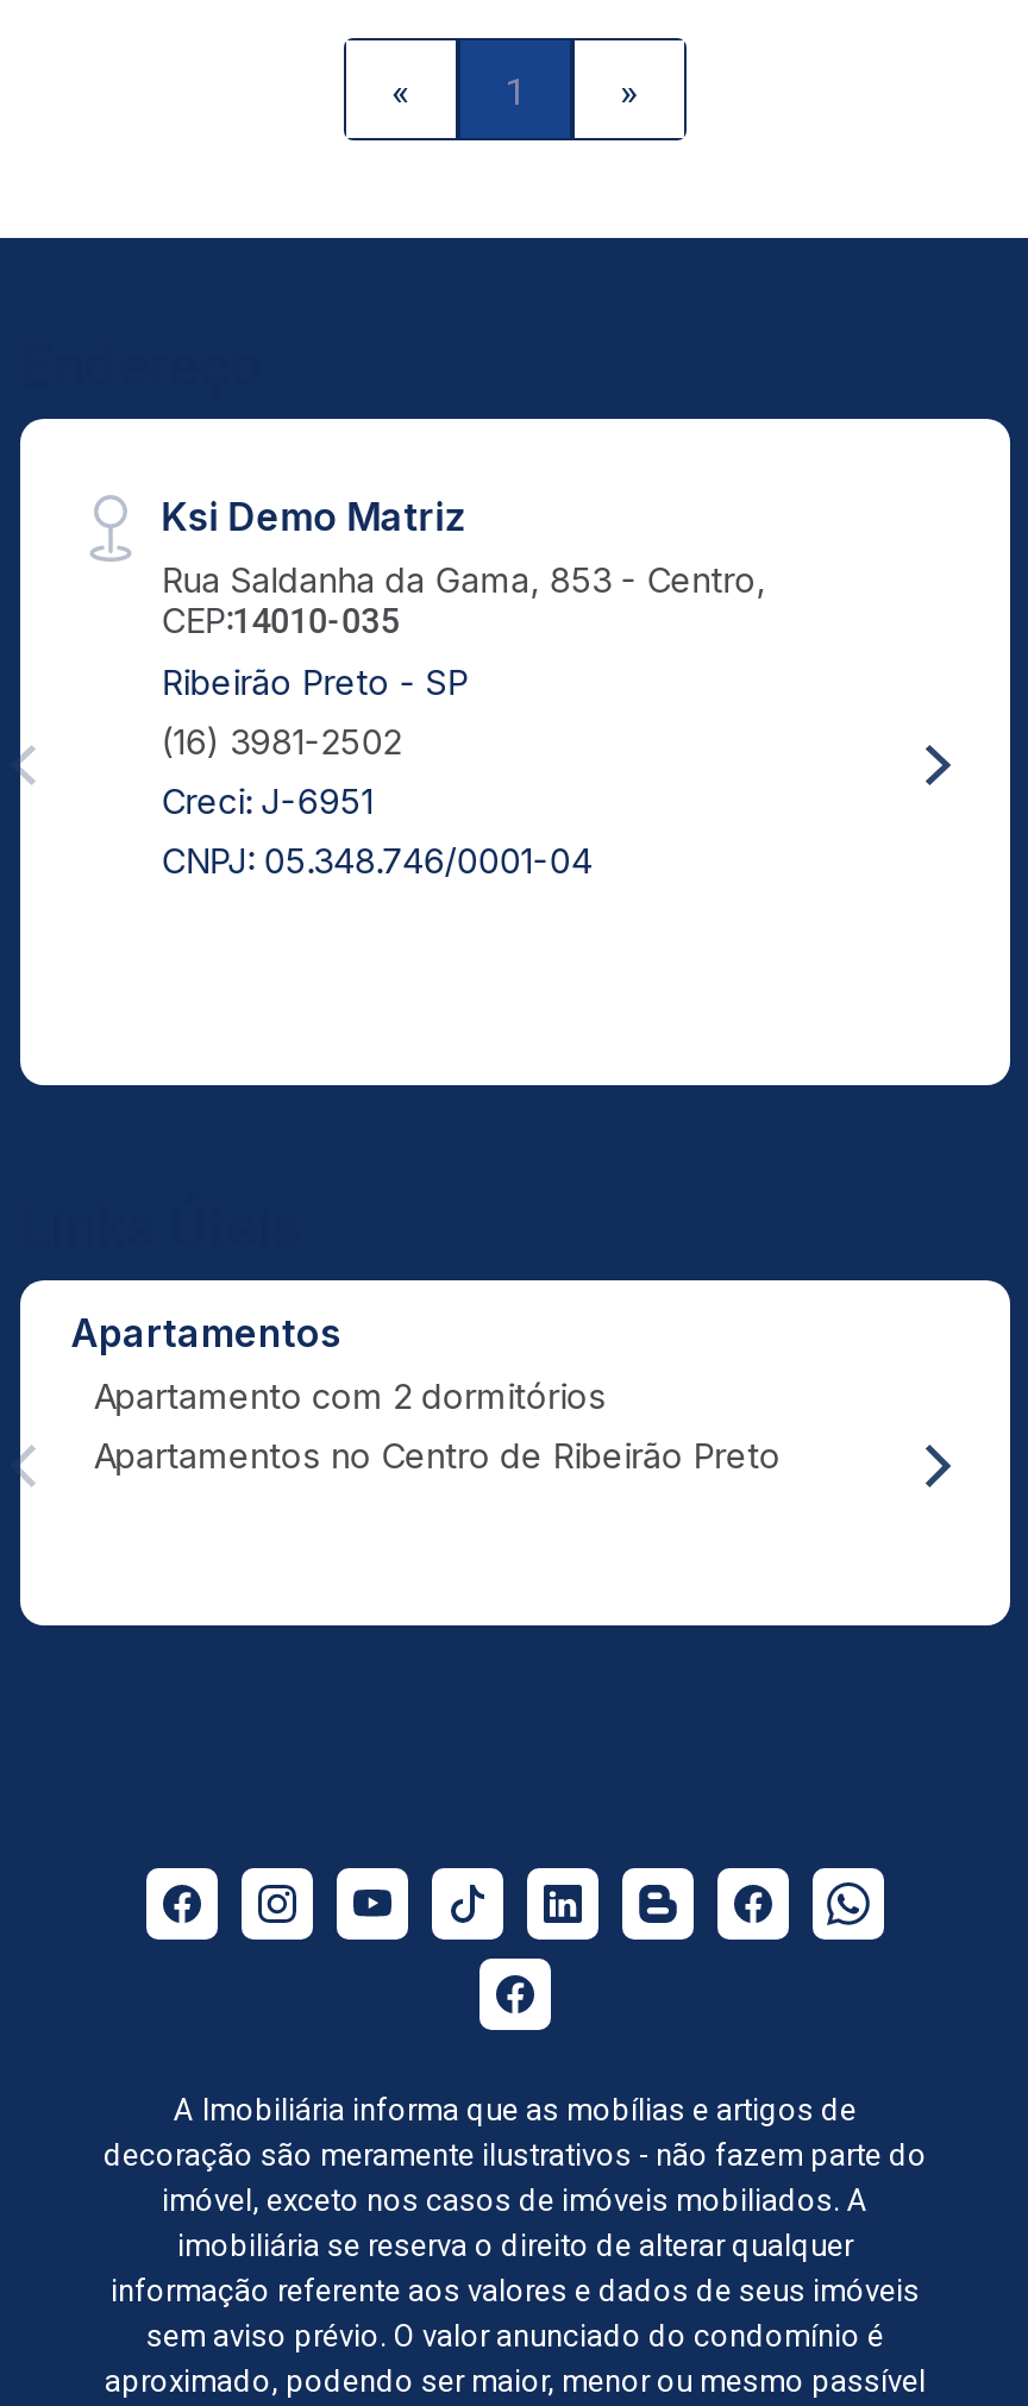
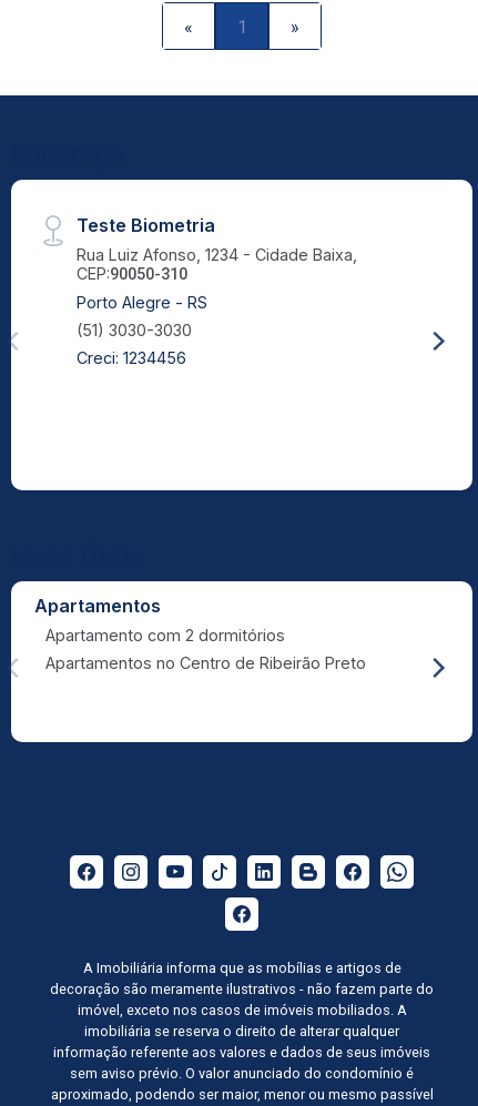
- Ksi Demo Matriz
- Rua Saldanha da Gama, 853 - Centro,
- CEP:14010-035
- Ribeirão Preto - SP
- (16) 3981-2502
- Creci: J-6951
- CNPJ: 05.348.746/0001-04
+ Teste Biometria
+ Rua Luiz Afonso, 1234 - Cidade Baixa,
+ CEP:90050-310
+ Porto Alegre - RS
+ (51) 3030-3030
+ Creci: 1234456
